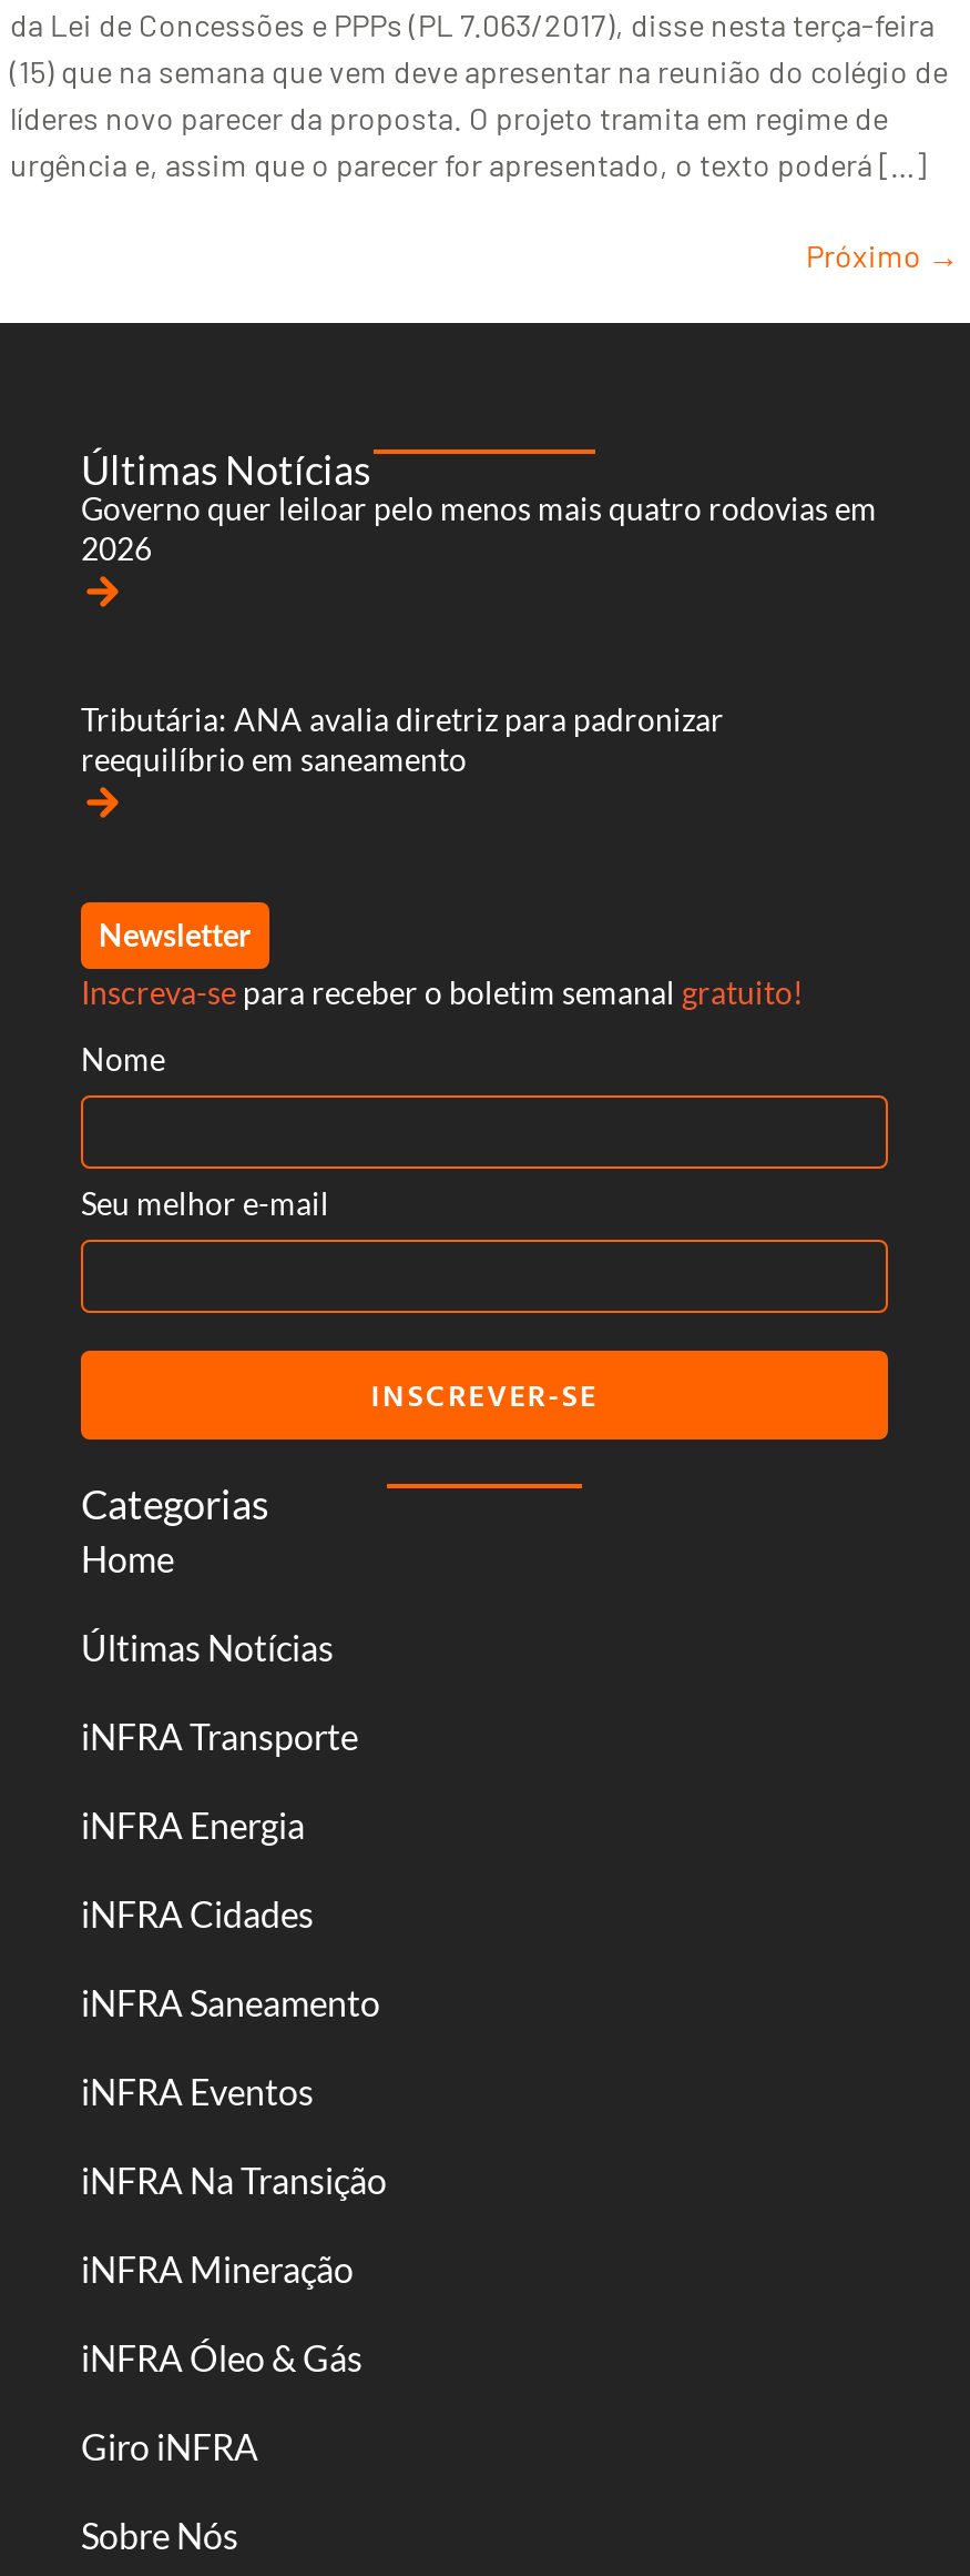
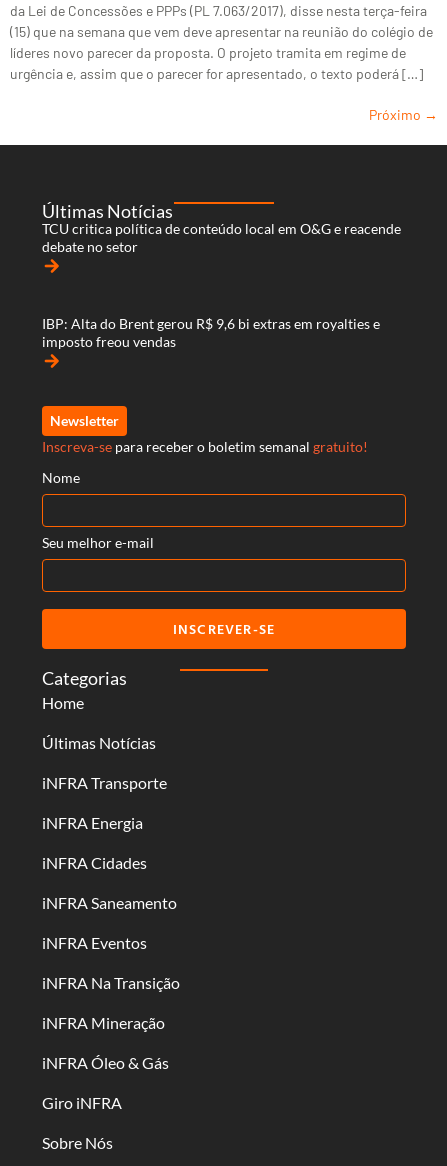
- Governo quer leiloar pelo menos mais quatro rodovias em
- 2026
+ TCU critica política de conteúdo local em O&G e reacende
+ debate no setor

- Tributária: ANA avalia diretriz para padronizar
- reequilíbrio em saneamento
+ IBP: Alta do Brent gerou R$ 9,6 bi extras em royalties e
+ imposto freou vendas
